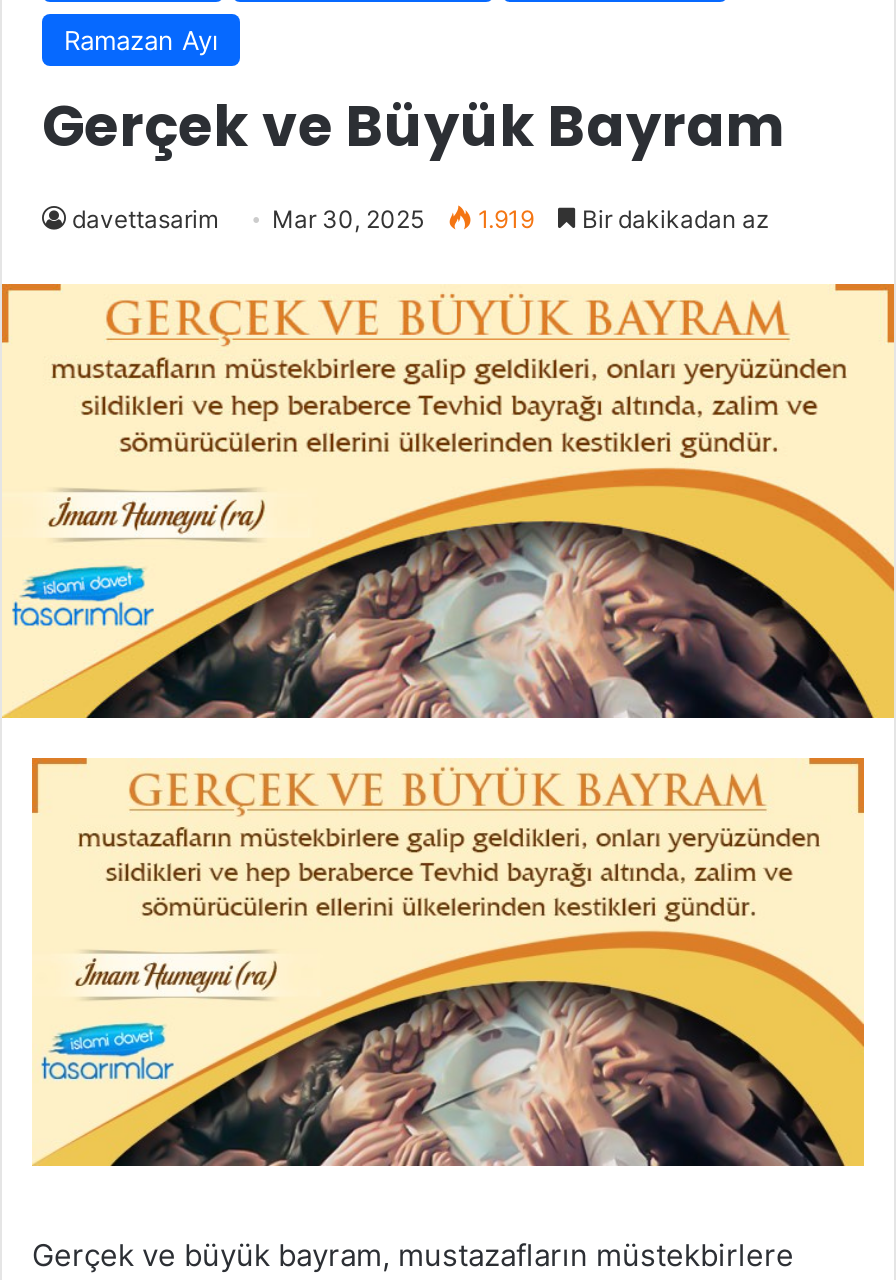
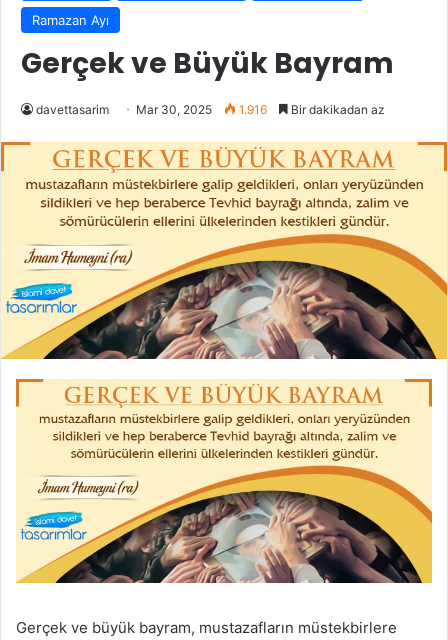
- davettasarim Mar 30, 2025 1.919 Bir dakikadan az
+ davettasarim Mar 30, 2025 1.916 Bir dakikadan az
